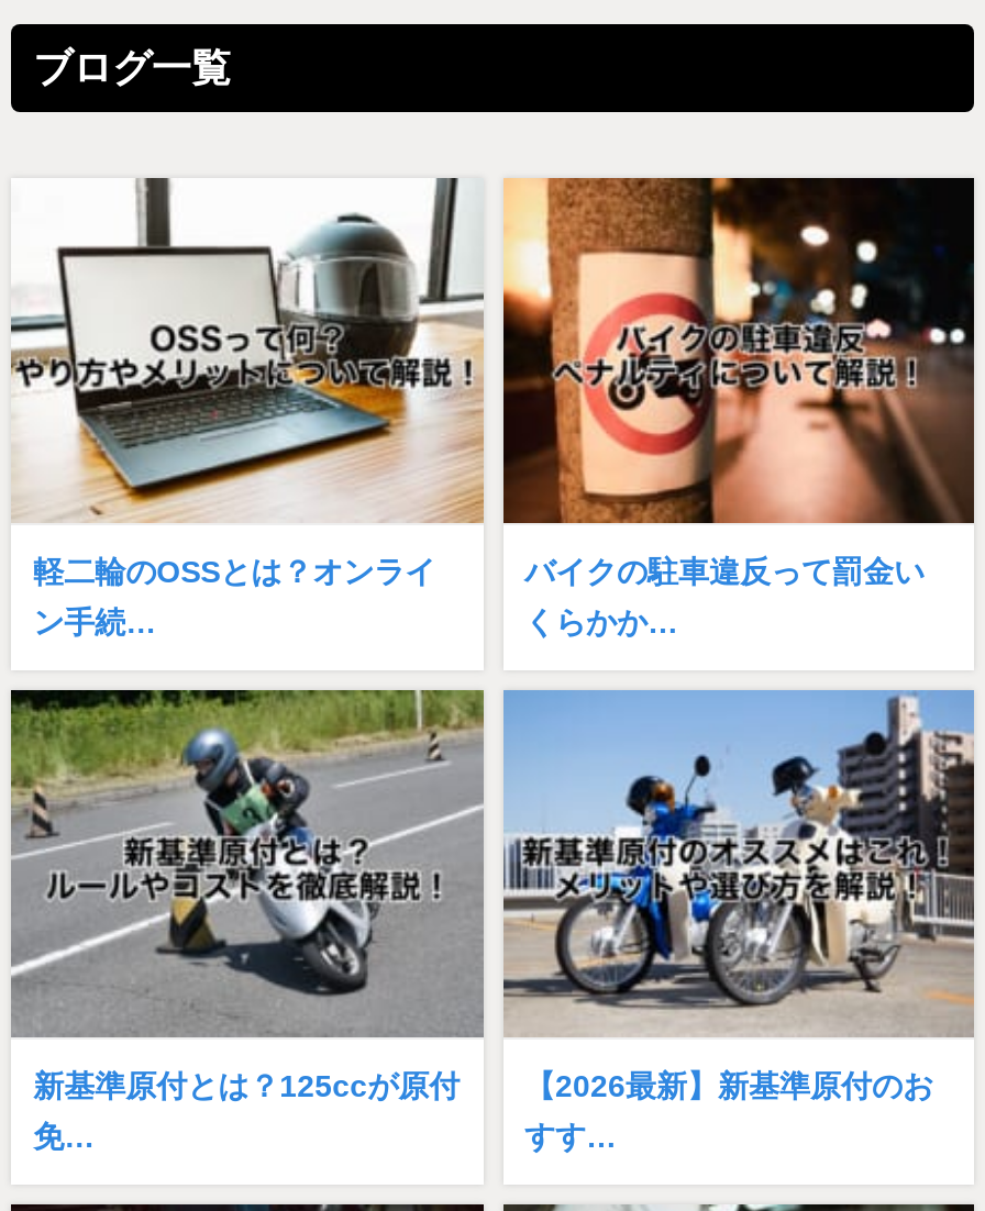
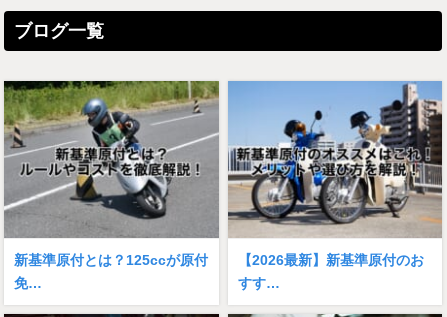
- [image]
- 軽二輪のOSSとは？オンライ
- ン手続…

- [image]
- バイクの駐車違反って罰金い
- くらかか…
